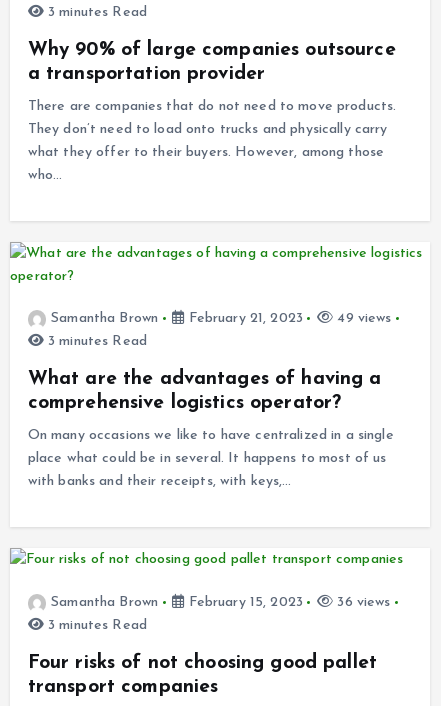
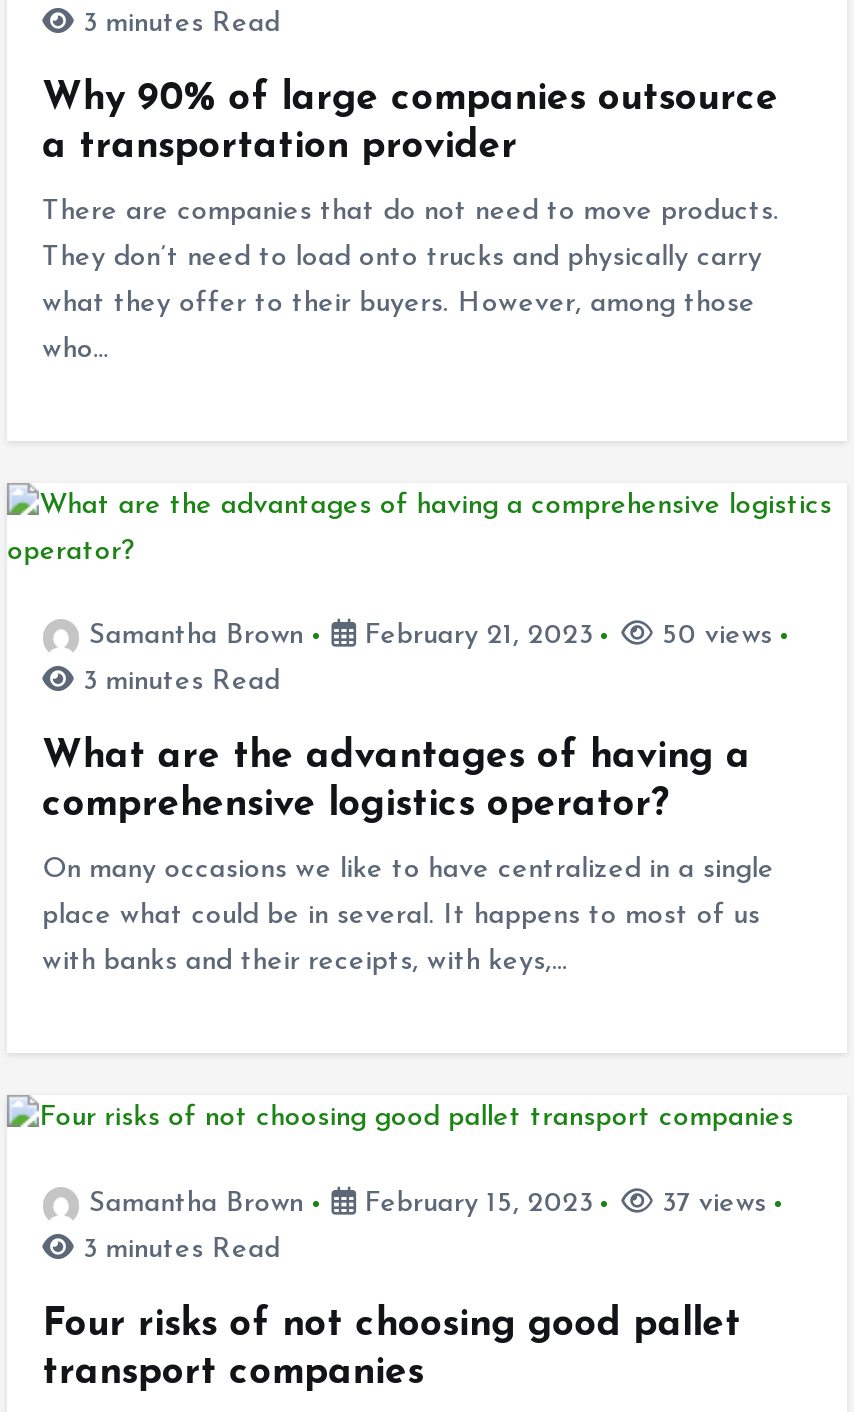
- 49 views
+ 50 views

- 36 views
+ 37 views
